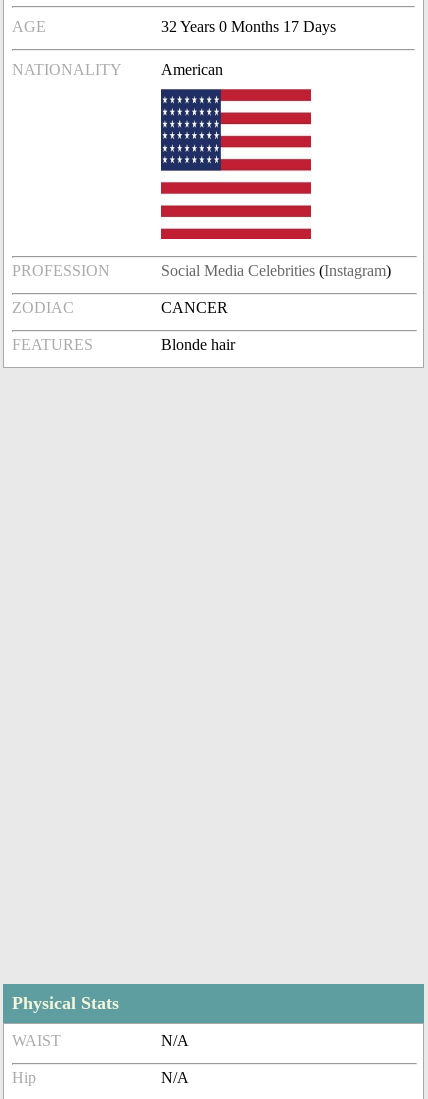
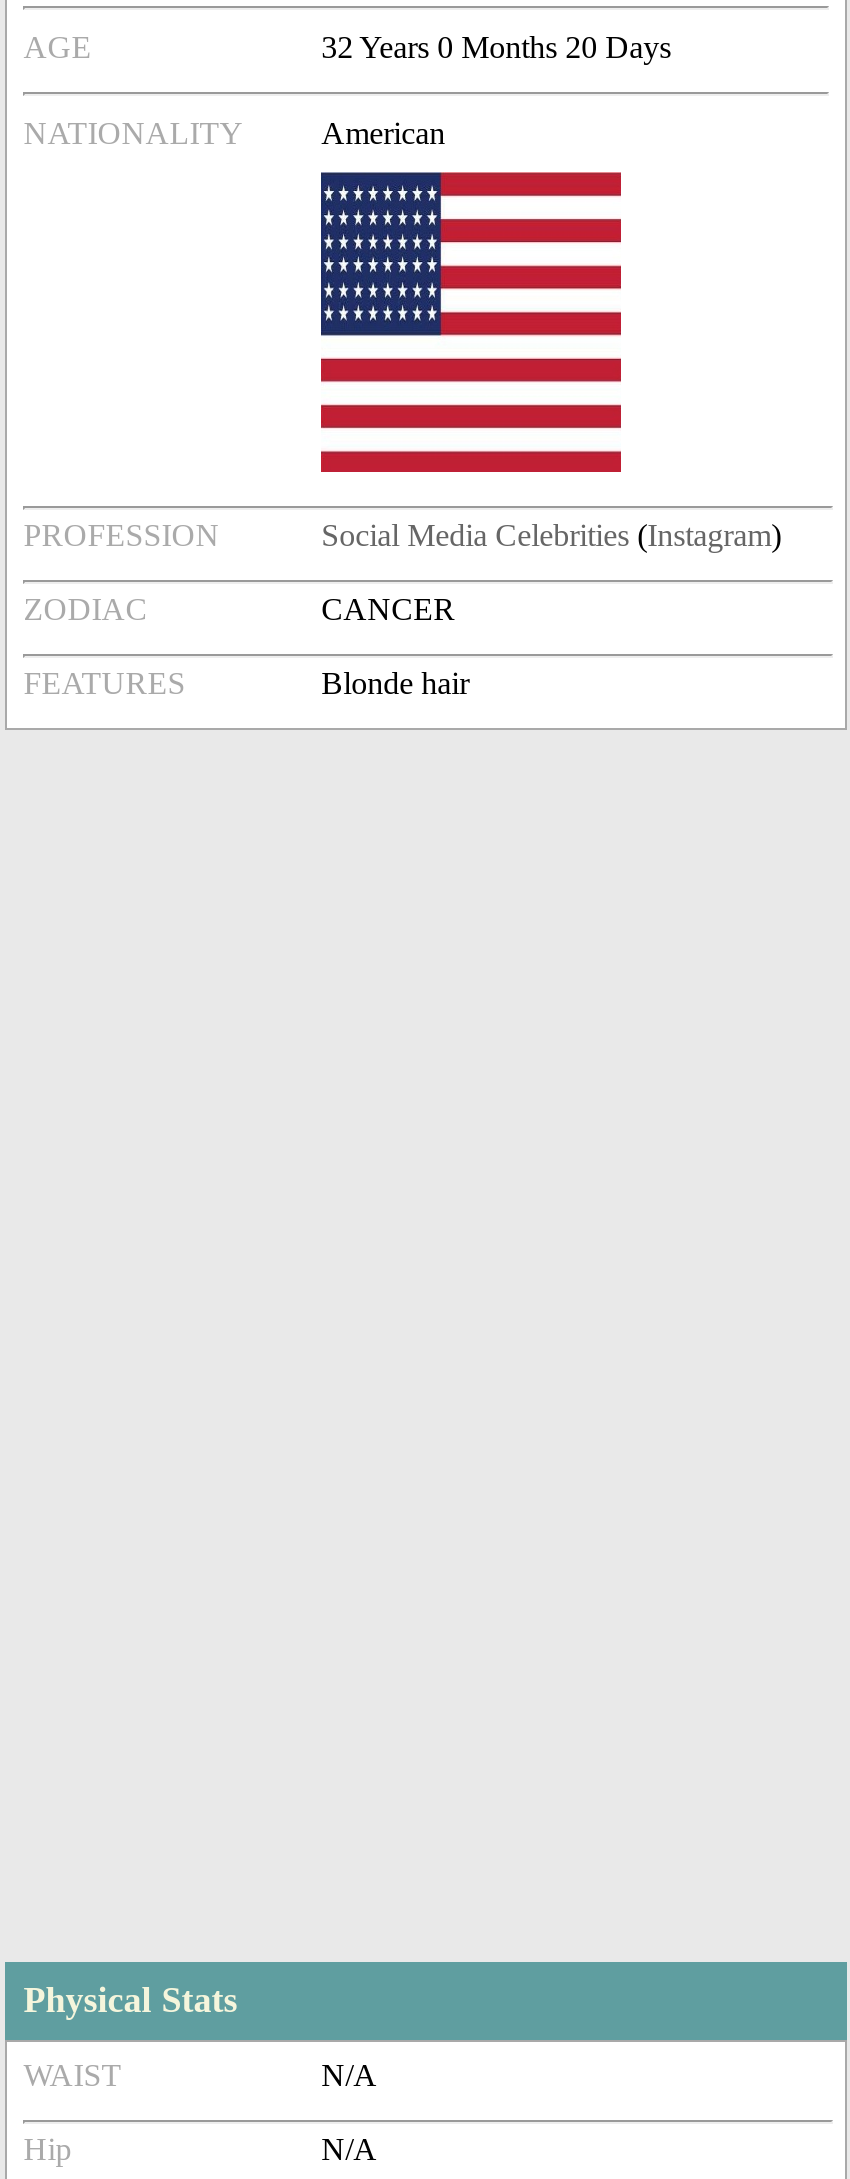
- 32 Years 0 Months 17 Days
+ 32 Years 0 Months 20 Days
